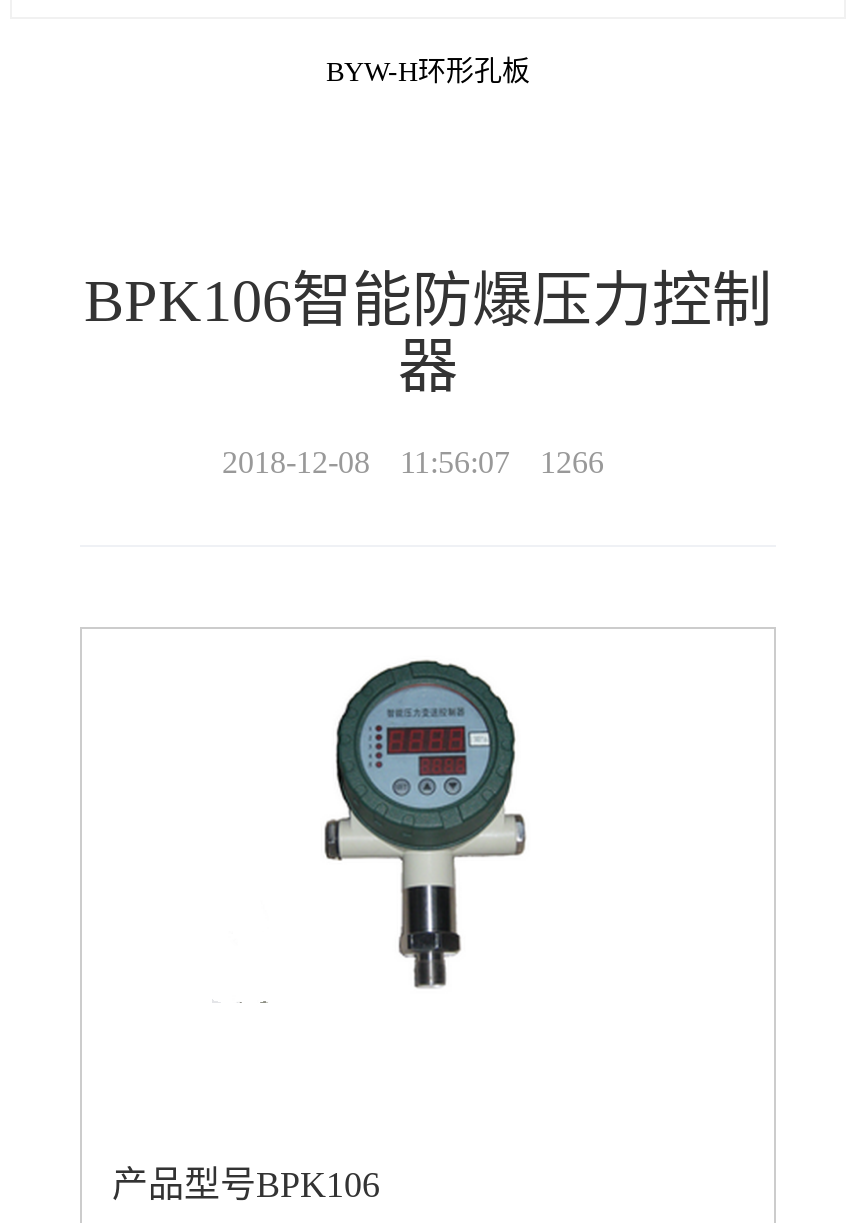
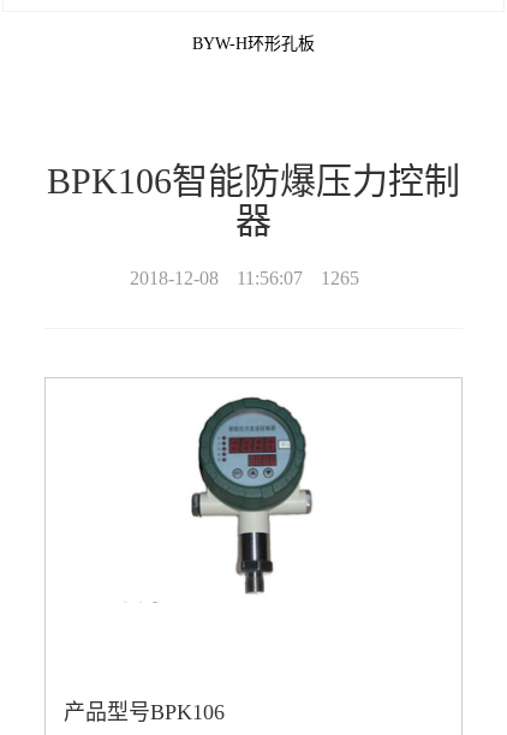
- 2018-12-08 11:56:07 1266
+ 2018-12-08 11:56:07 1265
